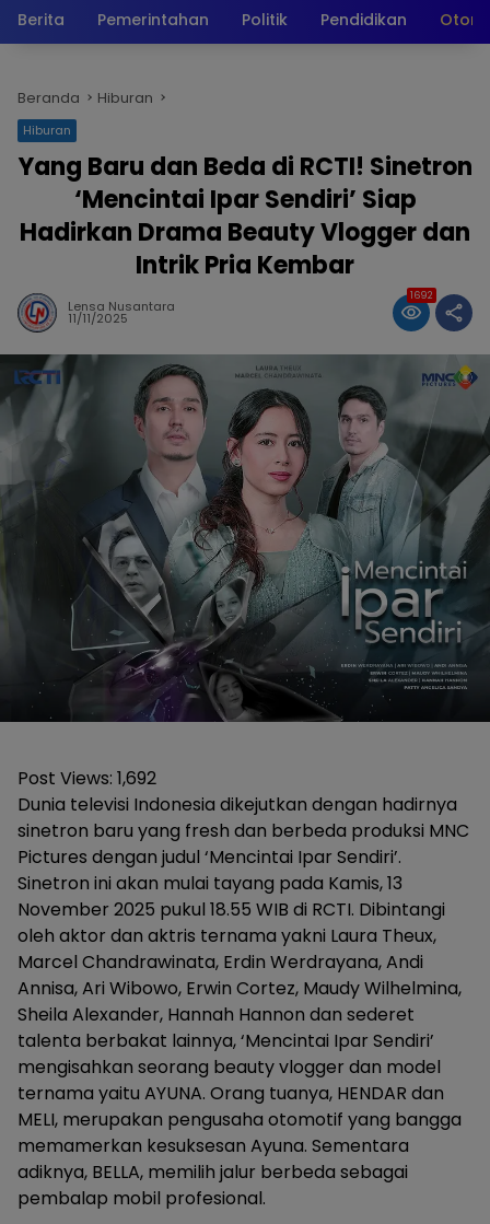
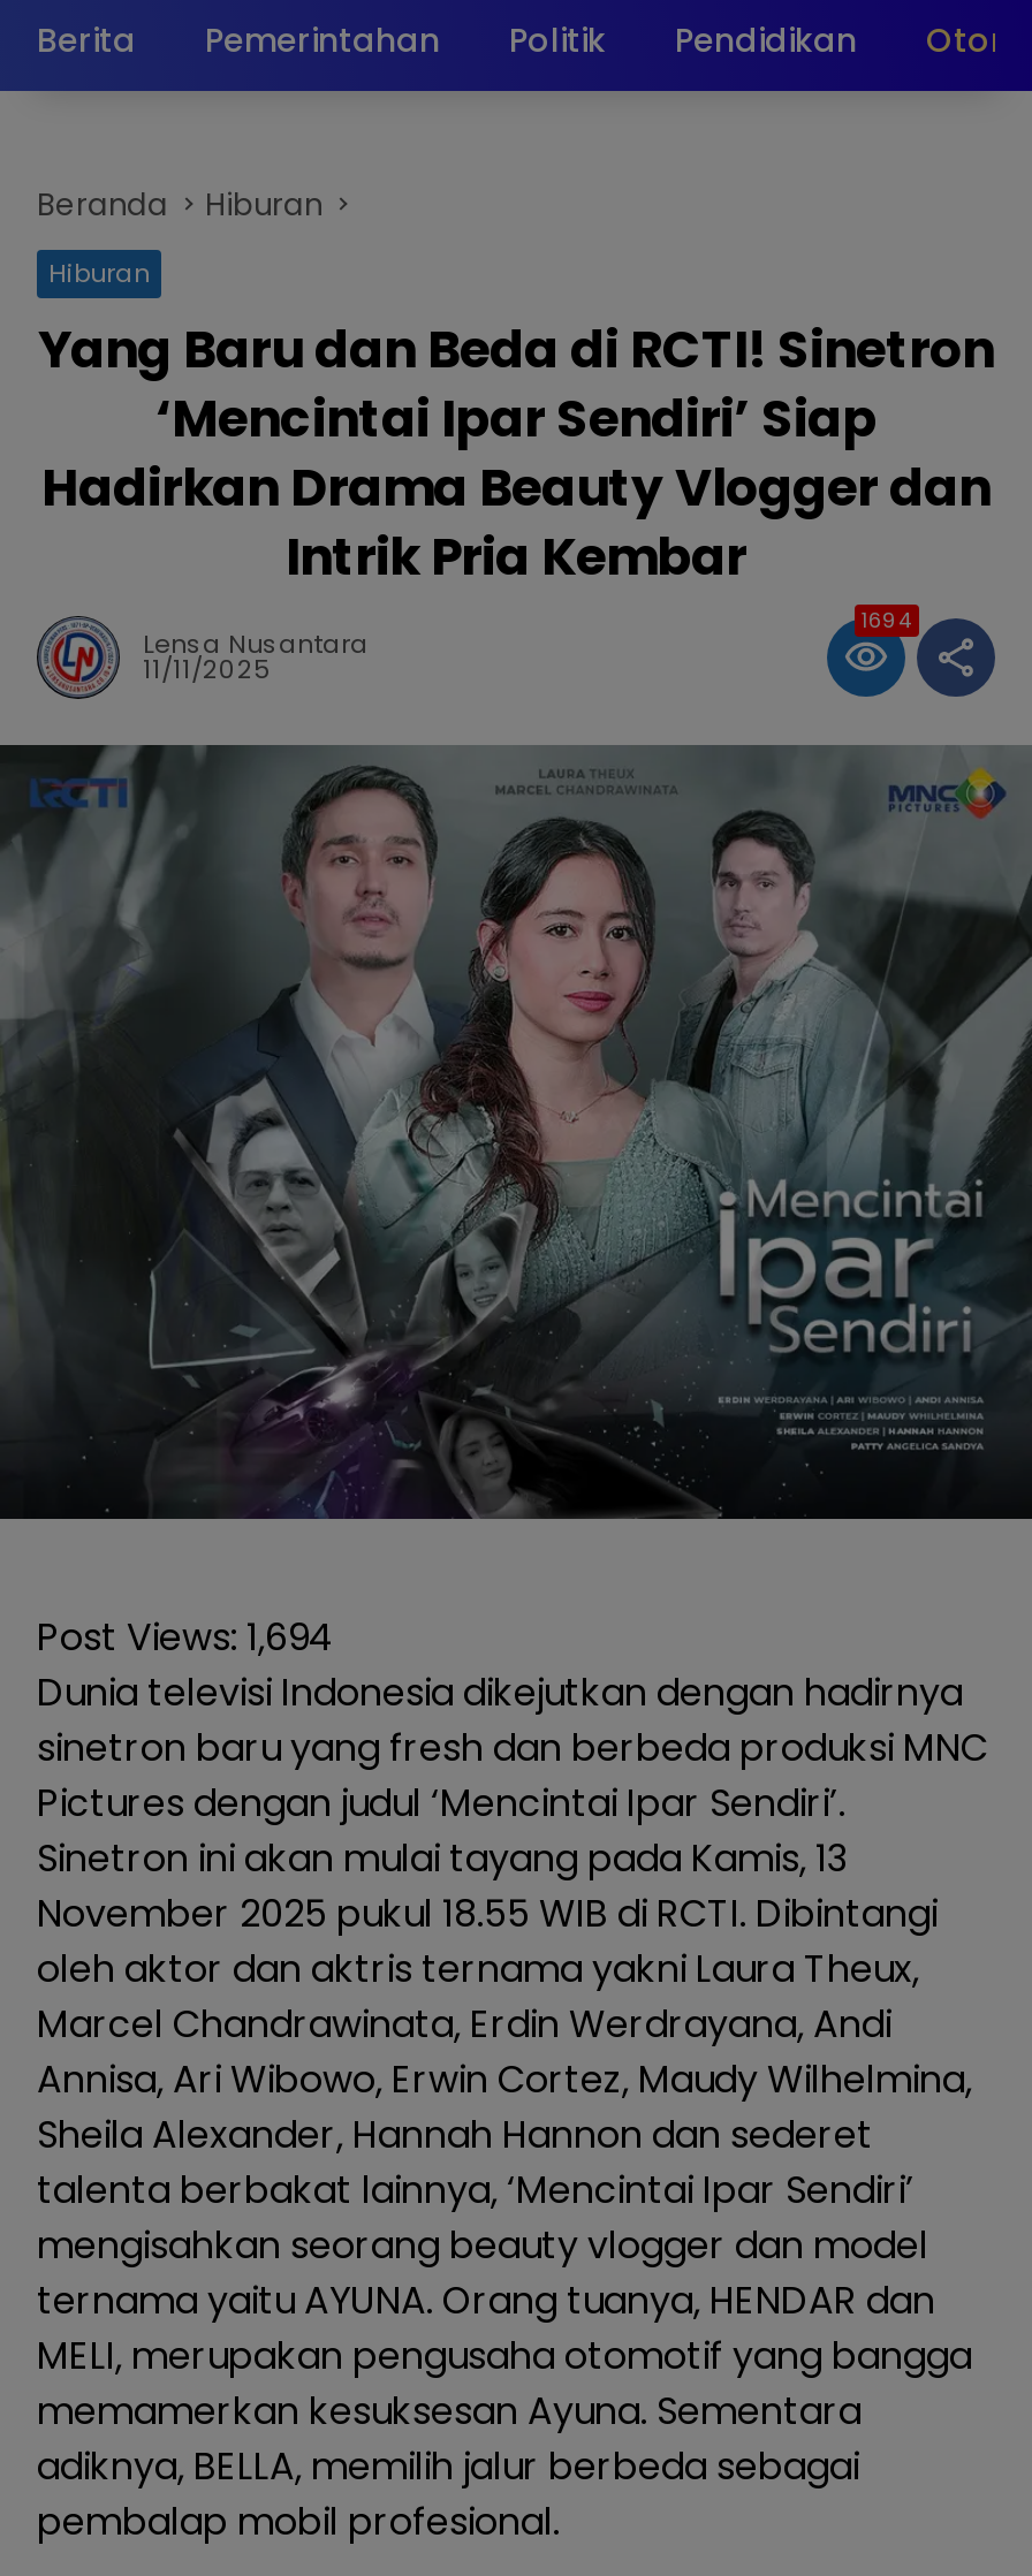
- 1692
+ 1694

- Post Views: 1,692
+ Post Views: 1,694
